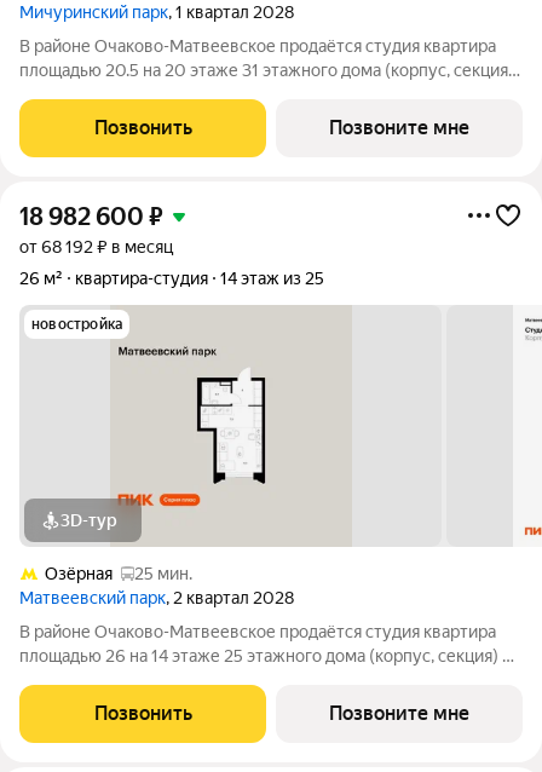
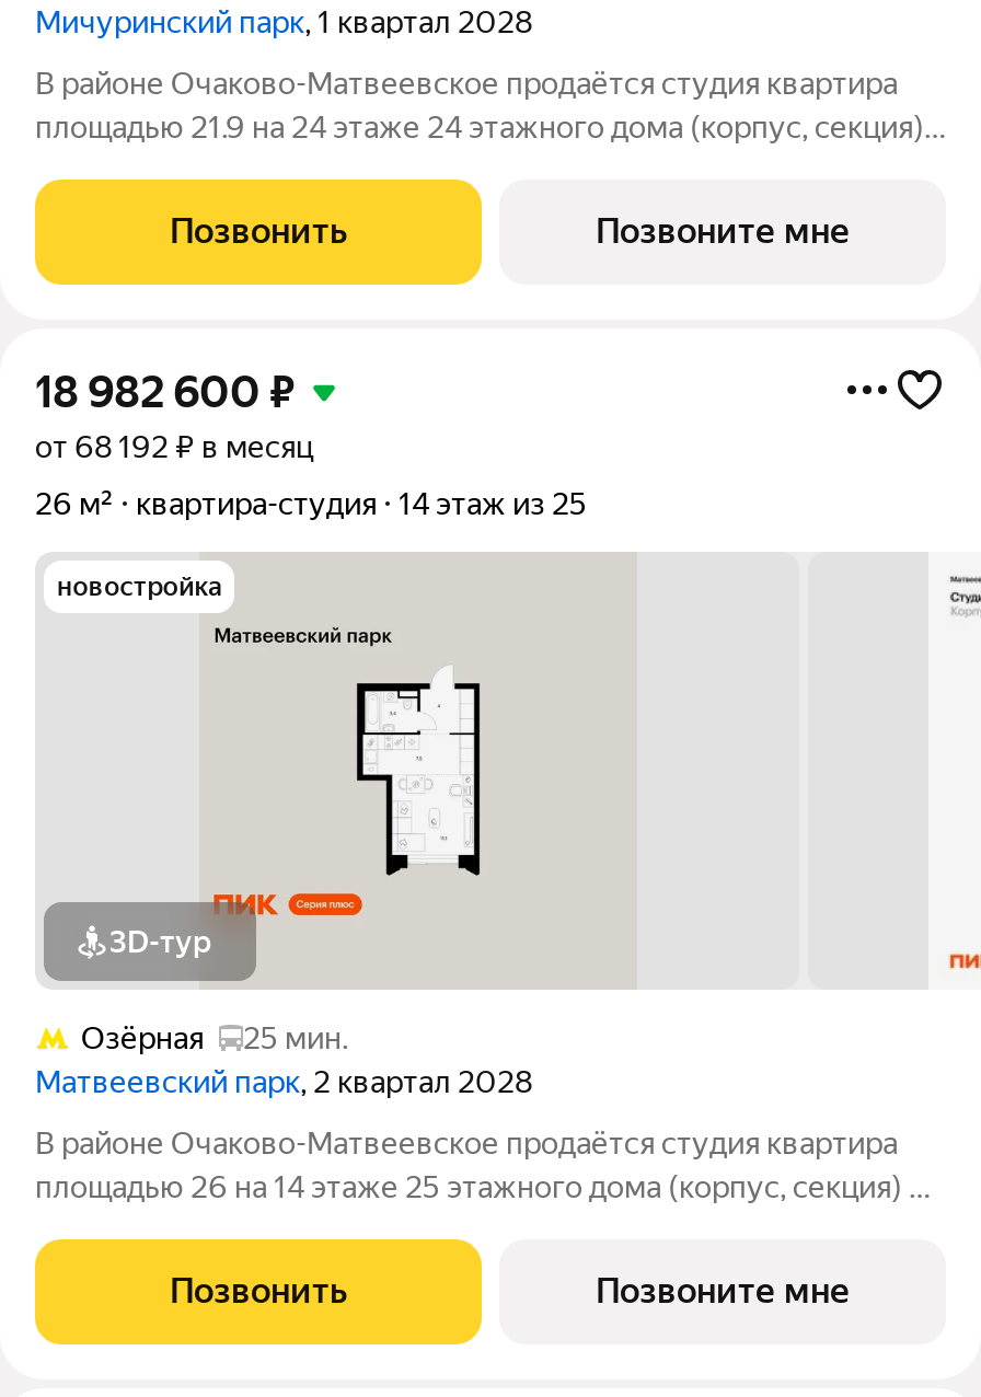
- площадью 20.5 на 20 этаже 31 этажного дома (корпус, секция)
+ площадью 21.9 на 24 этаже 24 этажного дома (корпус, секция)
